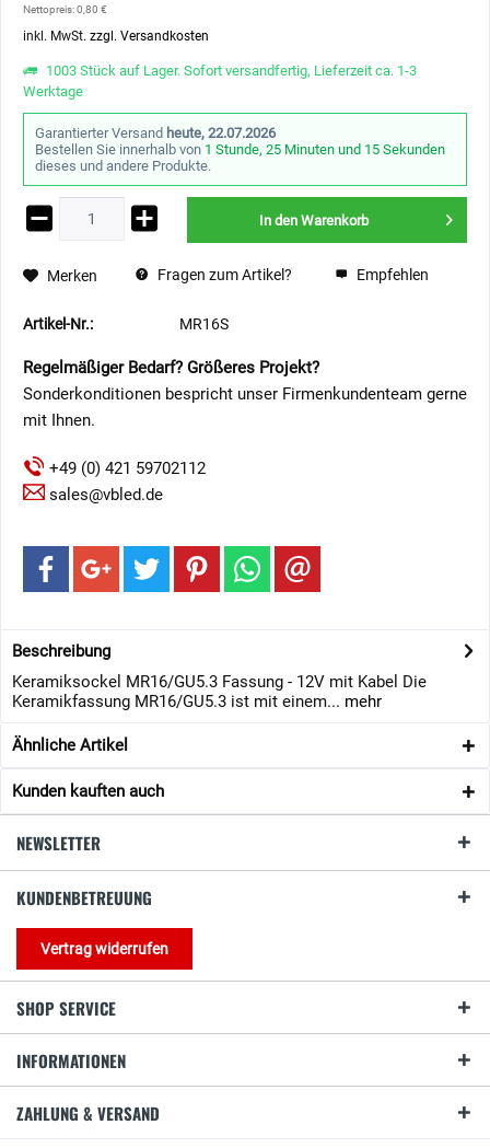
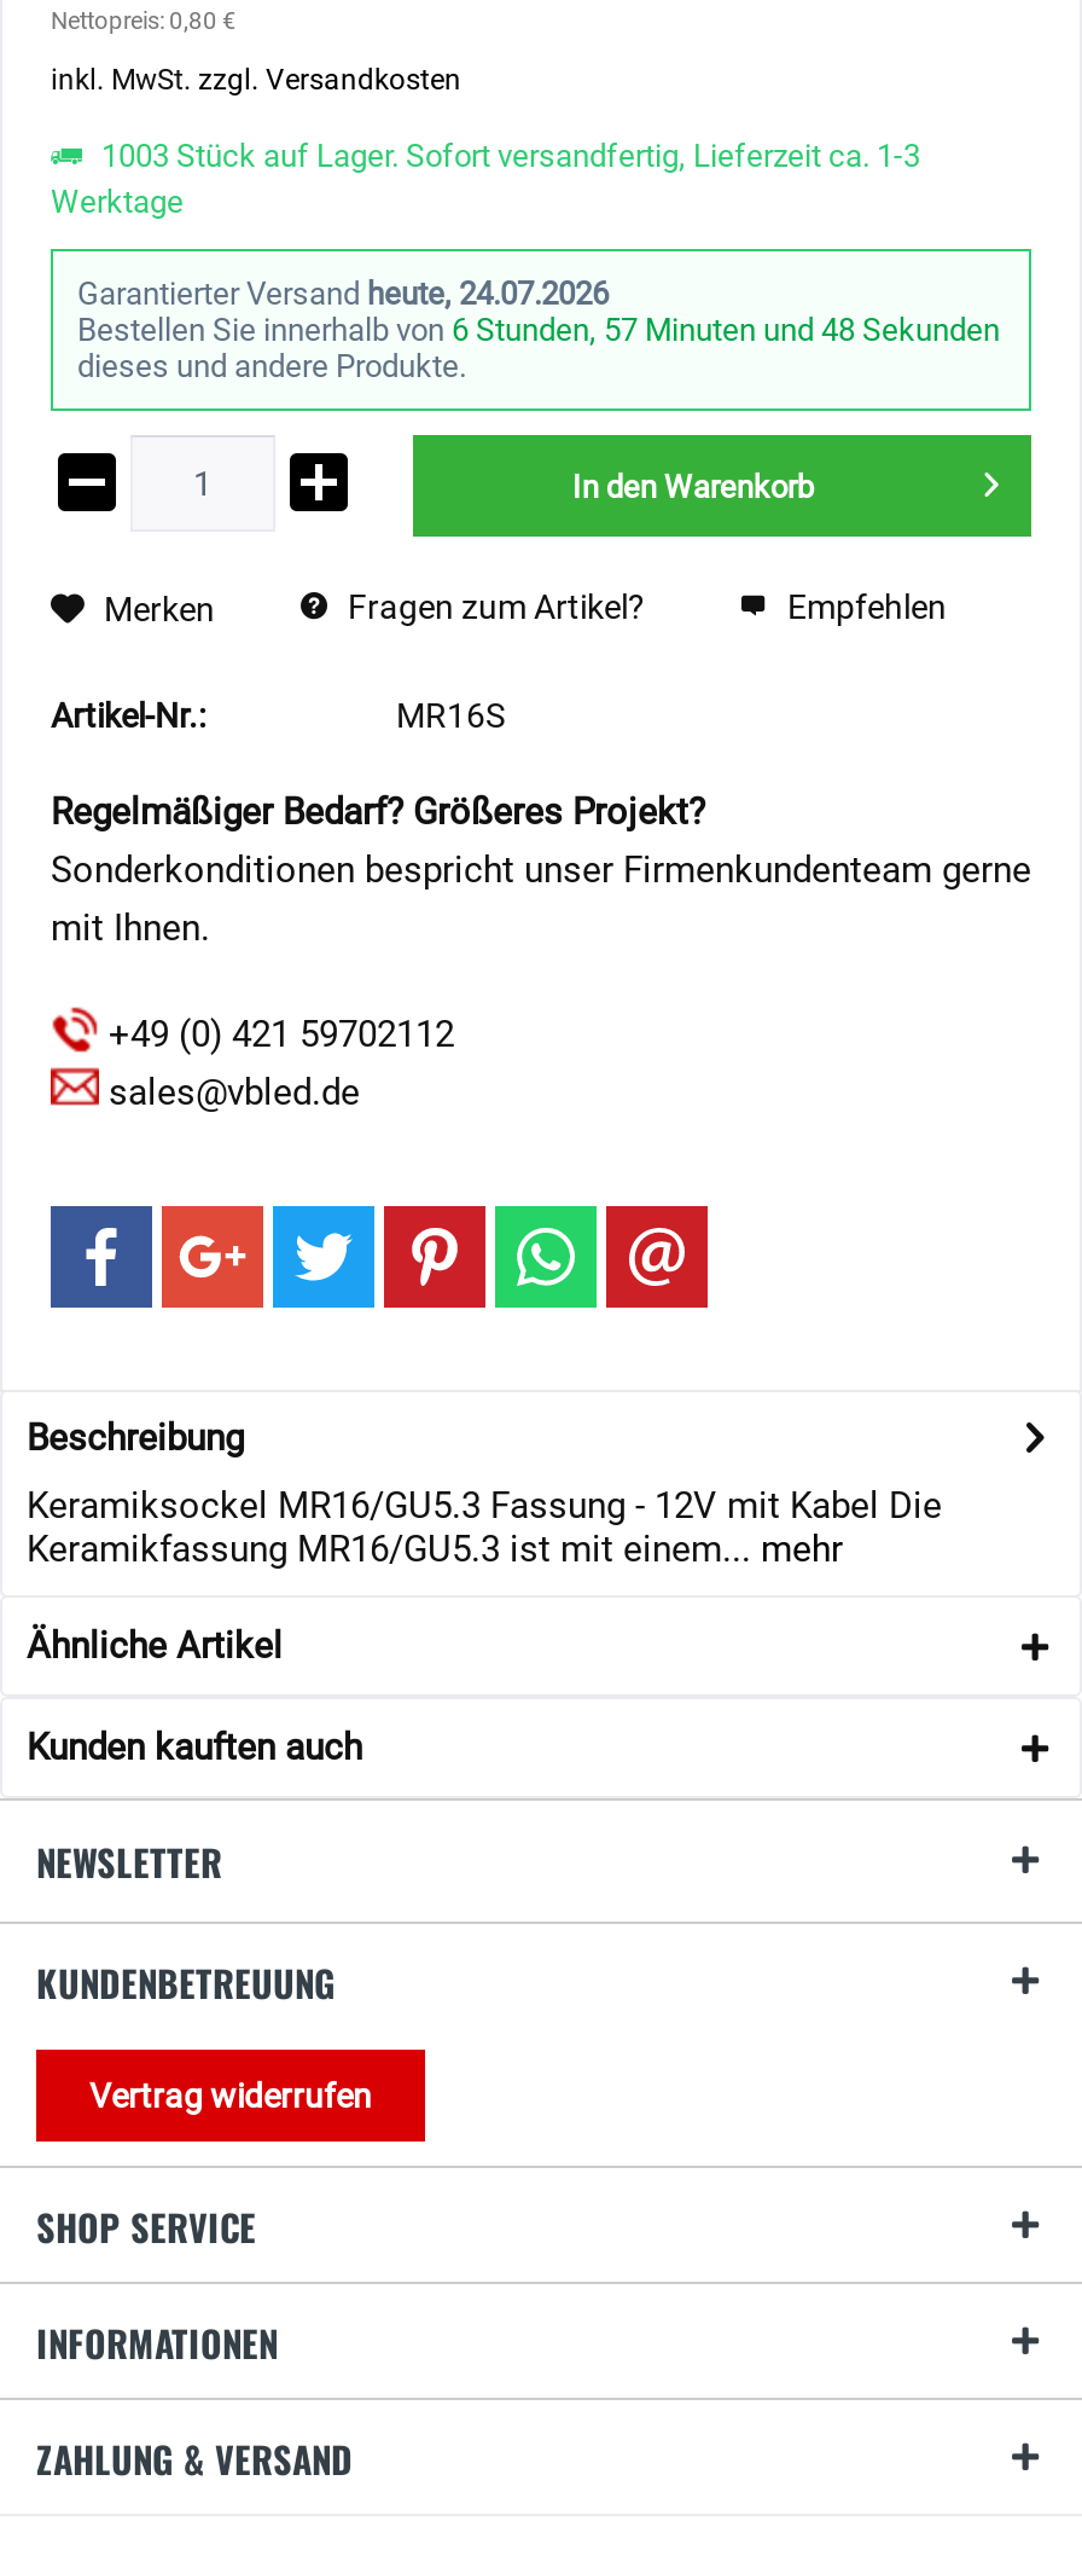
- Garantierter Versand heute, 22.07.2026
+ Garantierter Versand heute, 24.07.2026

- Bestellen Sie innerhalb von 1 Stunde, 25 Minuten und 15 Sekunden
+ Bestellen Sie innerhalb von 6 Stunden, 57 Minuten und 48 Sekunden
